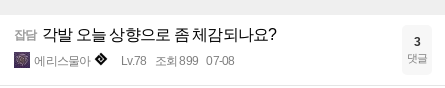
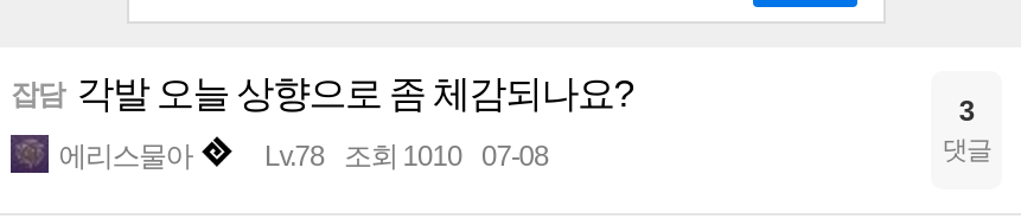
- Lv.78 조회 899 07-08
+ Lv.78 조회 1010 07-08
